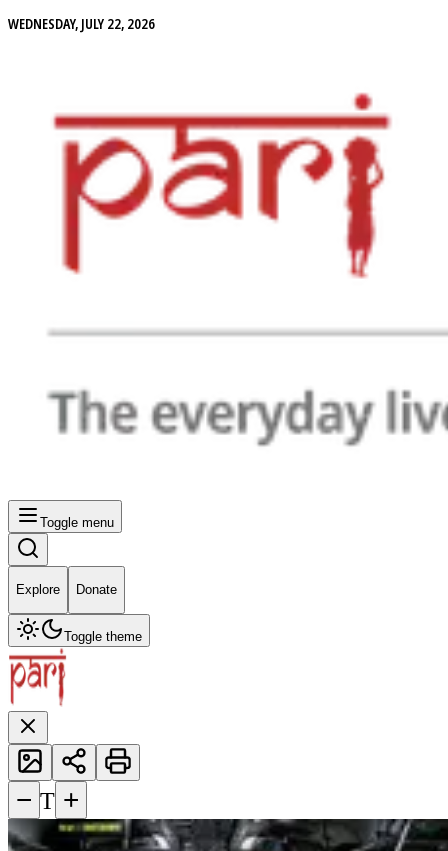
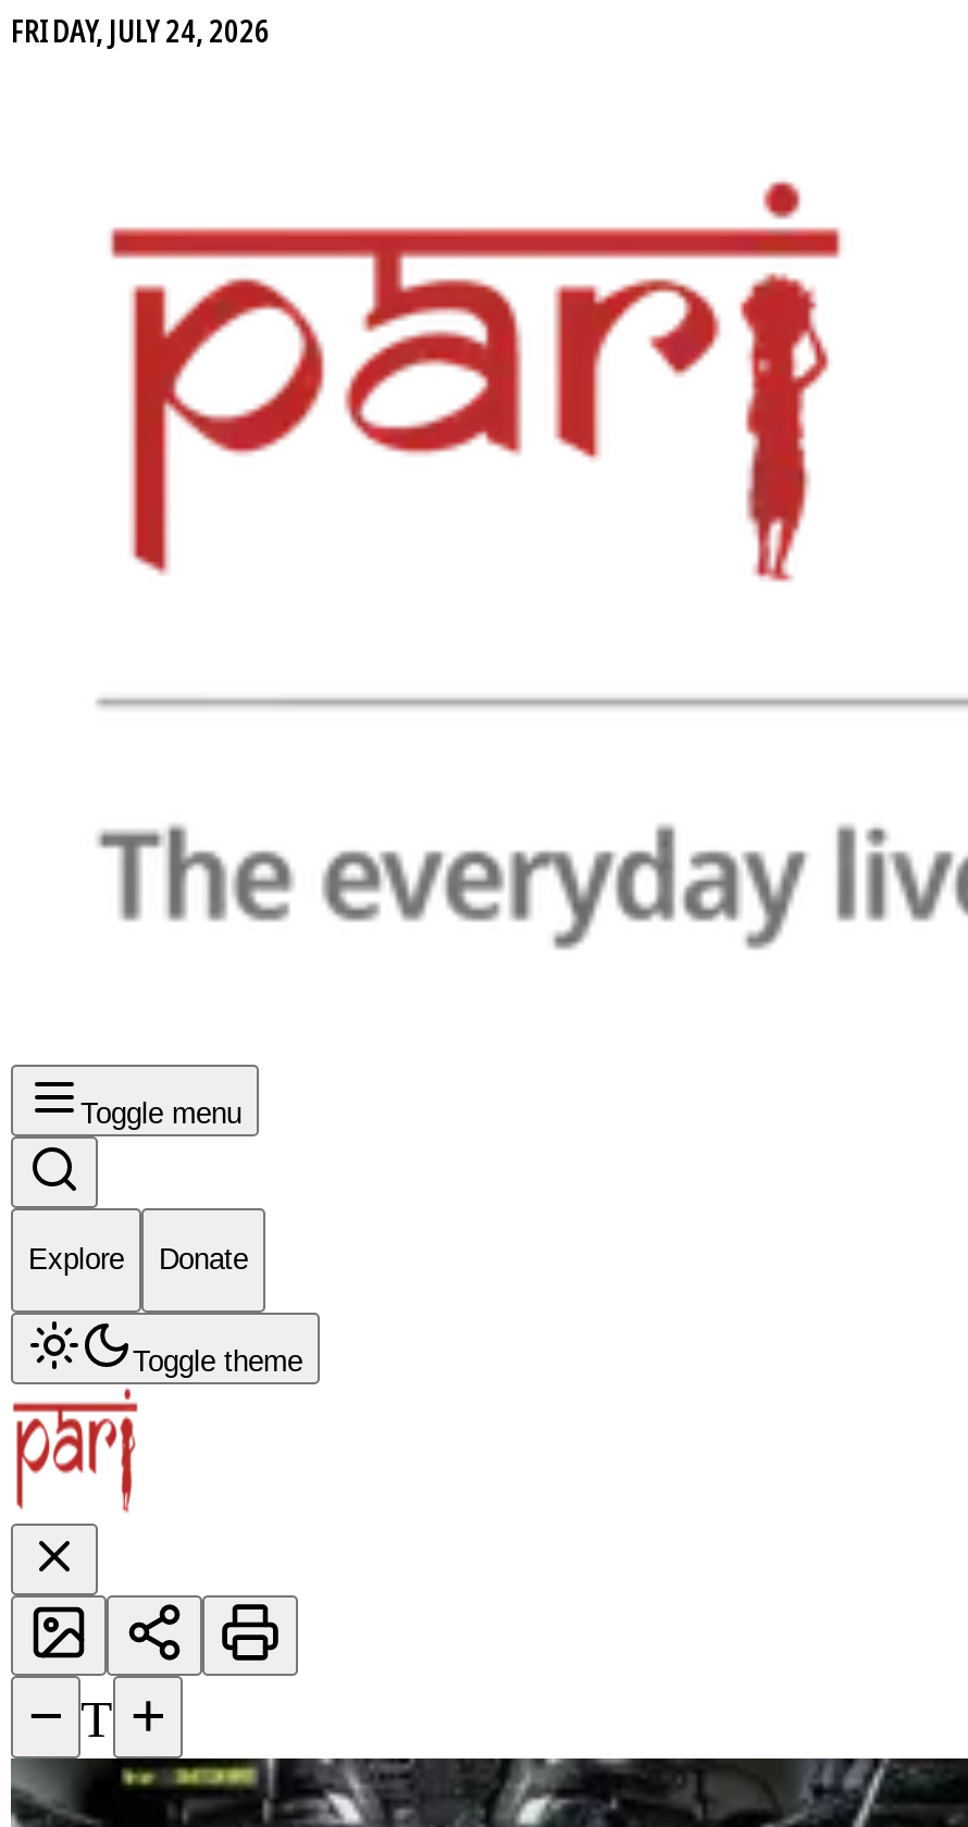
- WEDNESDAY, JULY 22, 2026
+ FRIDAY, JULY 24, 2026
